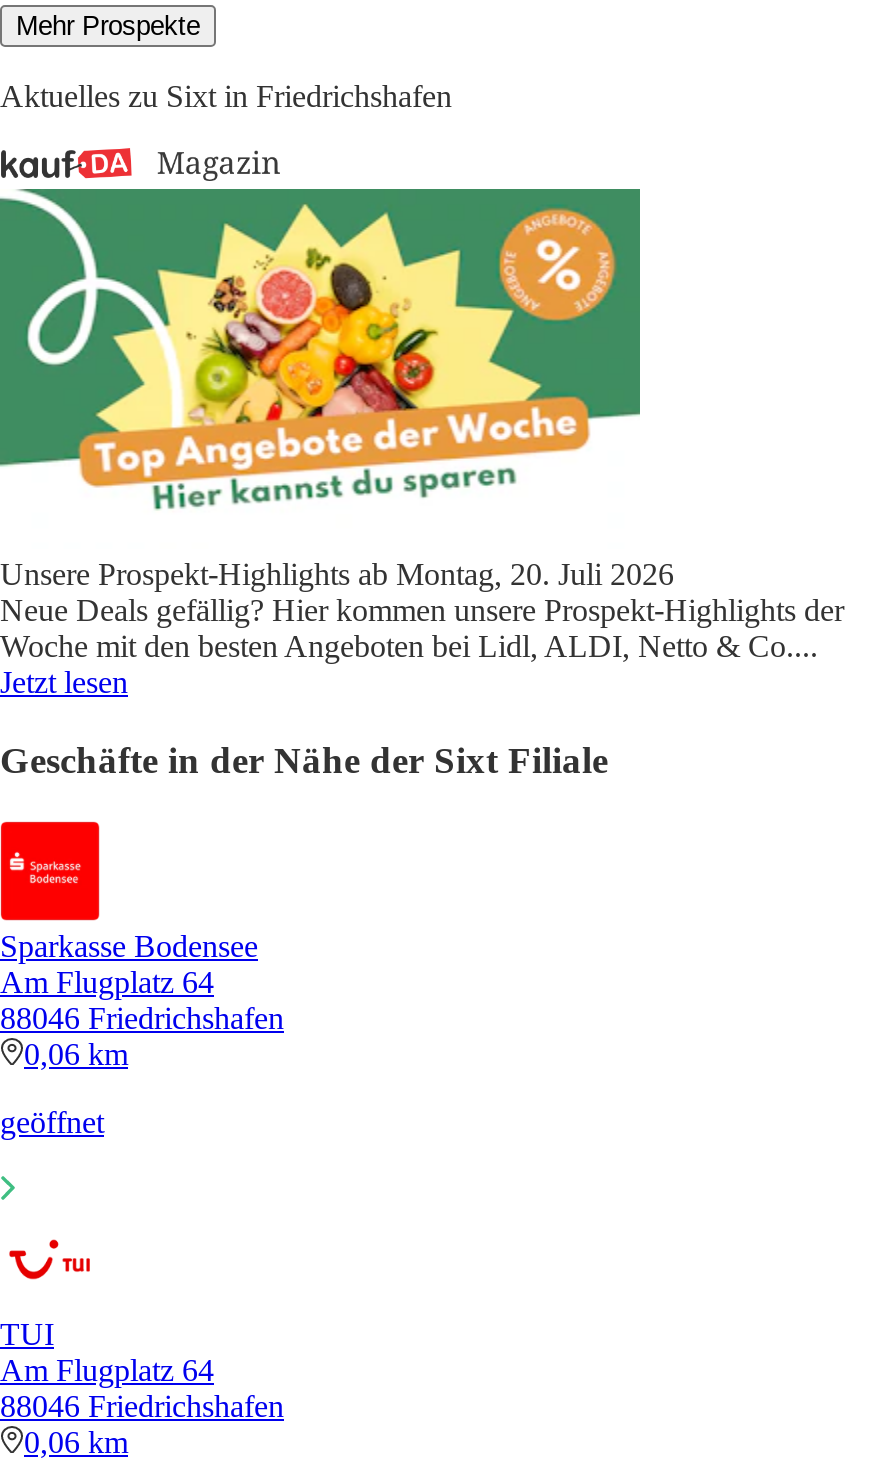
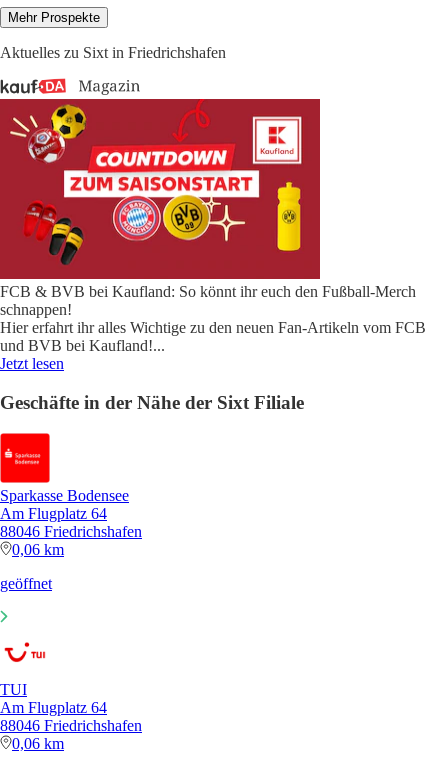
- [image]
- Unsere Prospekt-Highlights ab Montag, 20. Juli 2026
- Neue Deals gefällig? Hier kommen unsere Prospekt-Highlights der
- Woche mit den besten Angeboten bei Lidl, ALDI, Netto & Co....
+ [image]
+ FCB & BVB bei Kaufland: So könnt ihr euch den Fußball-Merch
+ schnappen!
+ Hier erfahrt ihr alles Wichtige zu den neuen Fan-Artikeln vom FCB
+ und BVB bei Kaufland!...
